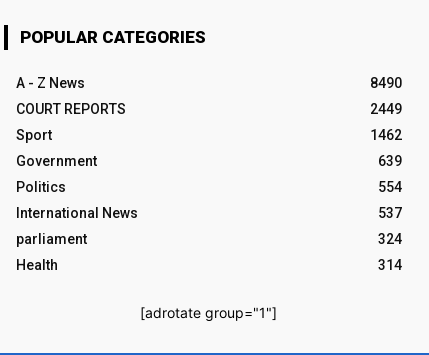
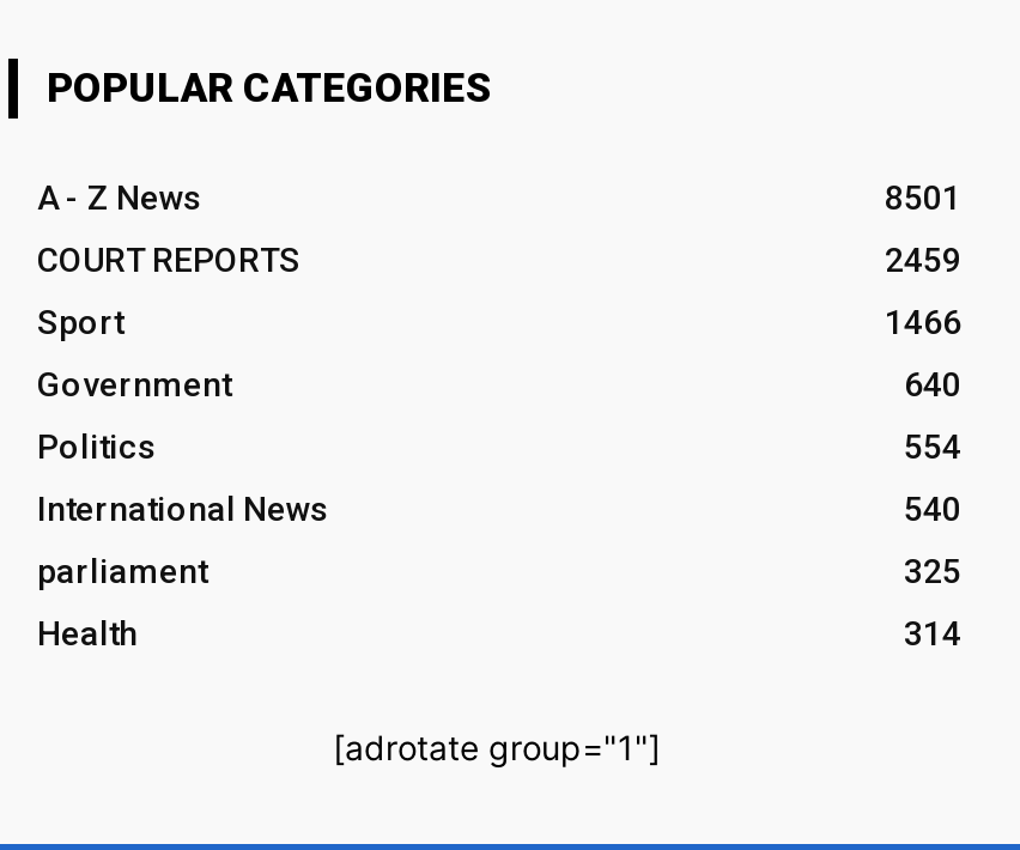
- 8490
+ 8501

- 2449
+ 2459

- 1462
+ 1466

- 639
+ 640

- 537
+ 540

- 324
+ 325
